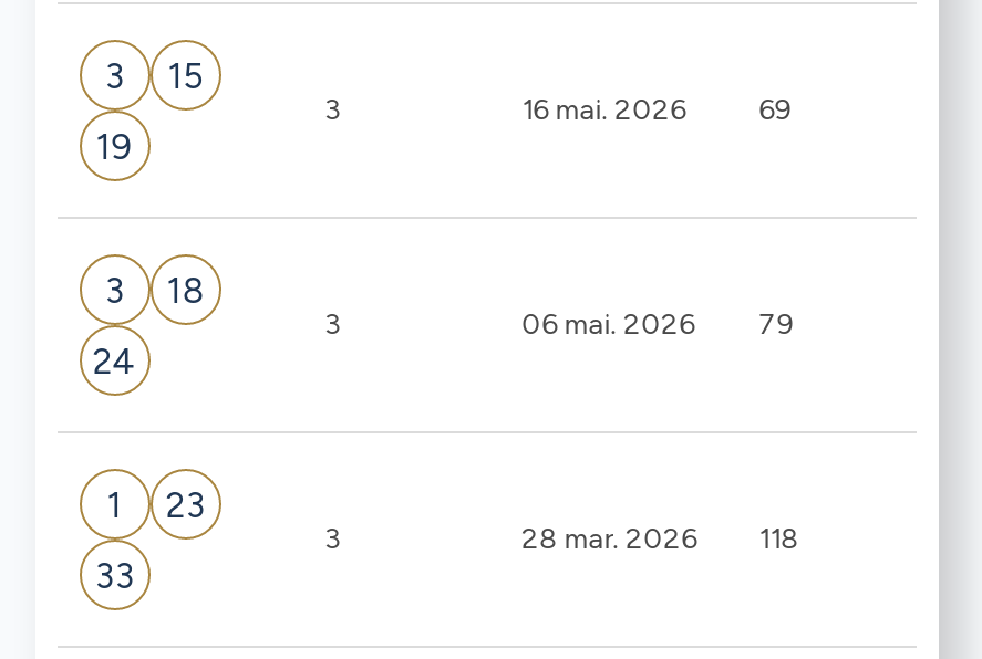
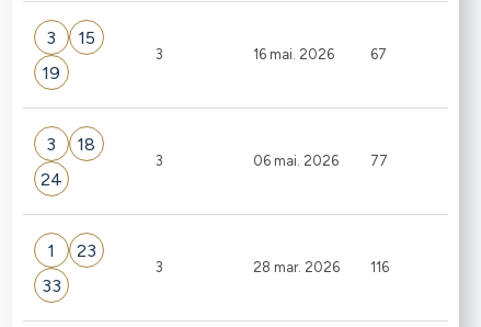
- 69
+ 67

- 06 mai. 2026 79
+ 06 mai. 2026 77

- 28 mar. 2026 118
+ 28 mar. 2026 116
